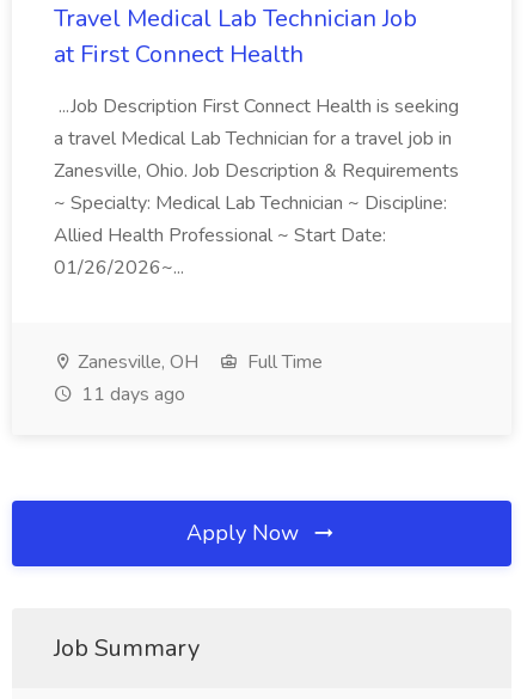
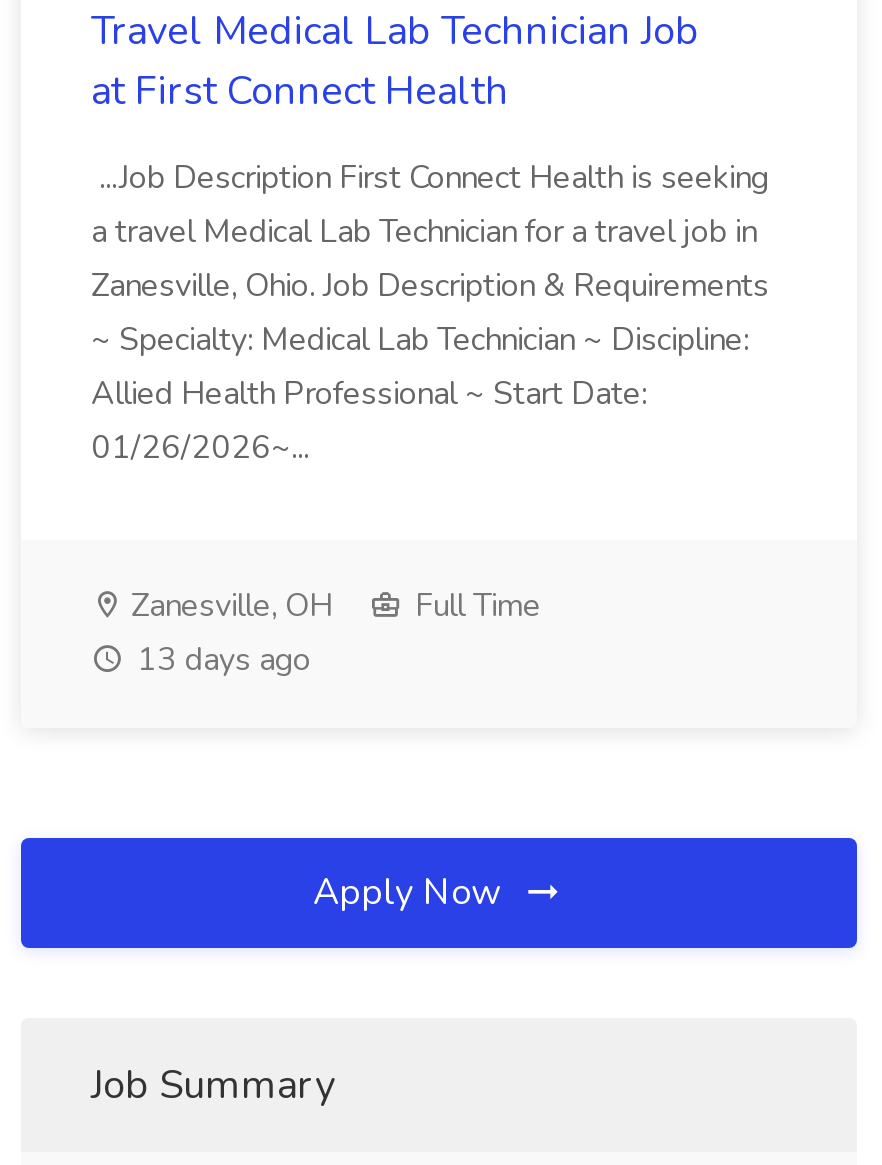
- 11 days ago
+ 13 days ago
